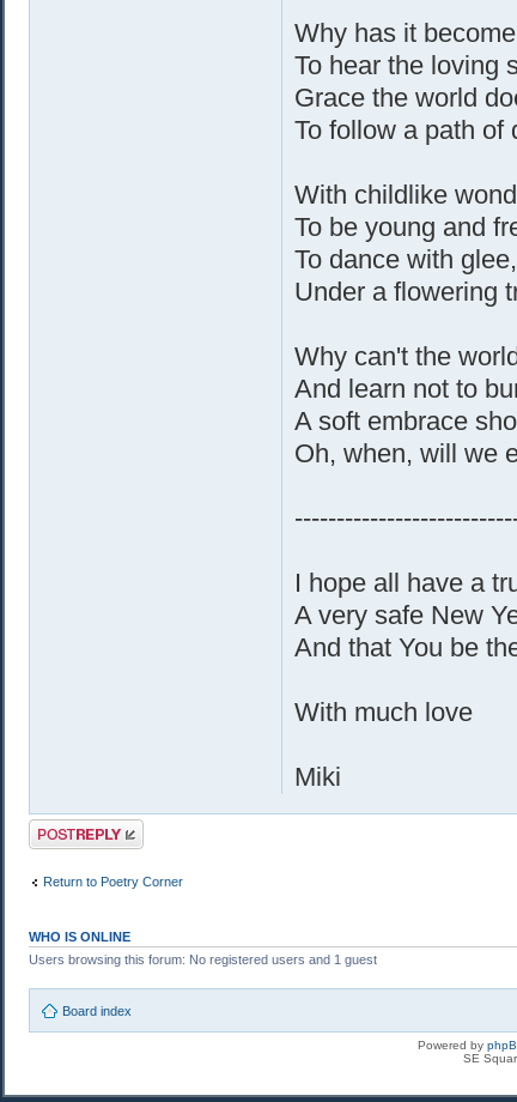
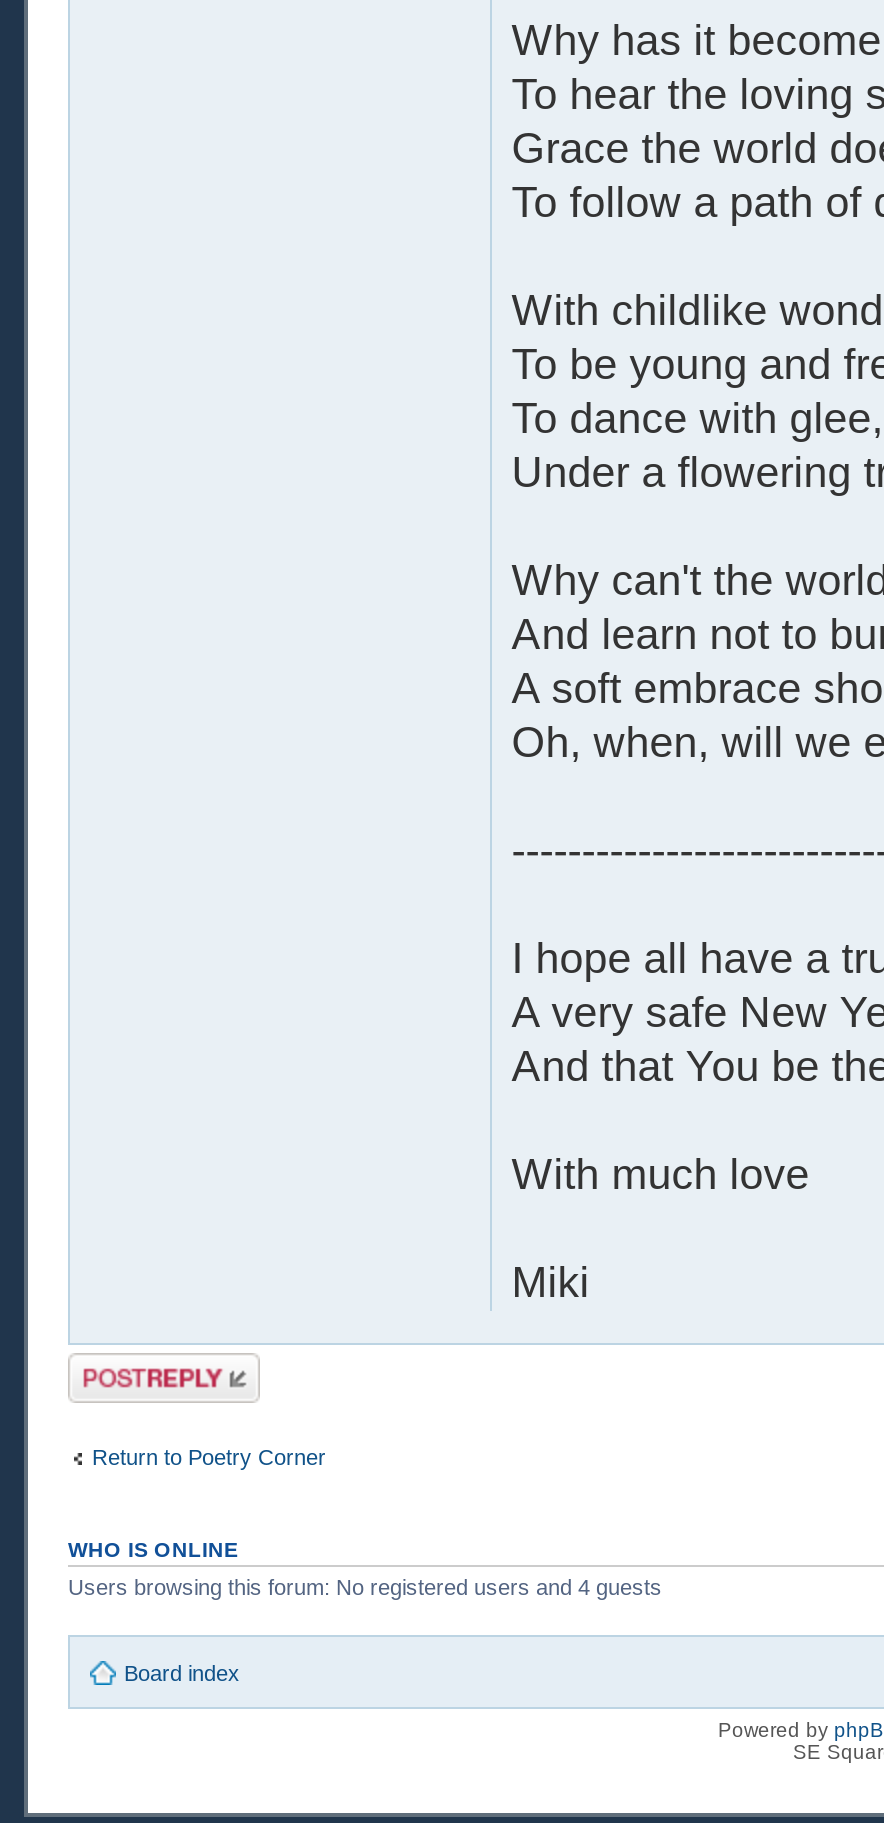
- Users browsing this forum: No registered users and 1 guest
+ Users browsing this forum: No registered users and 4 guests
